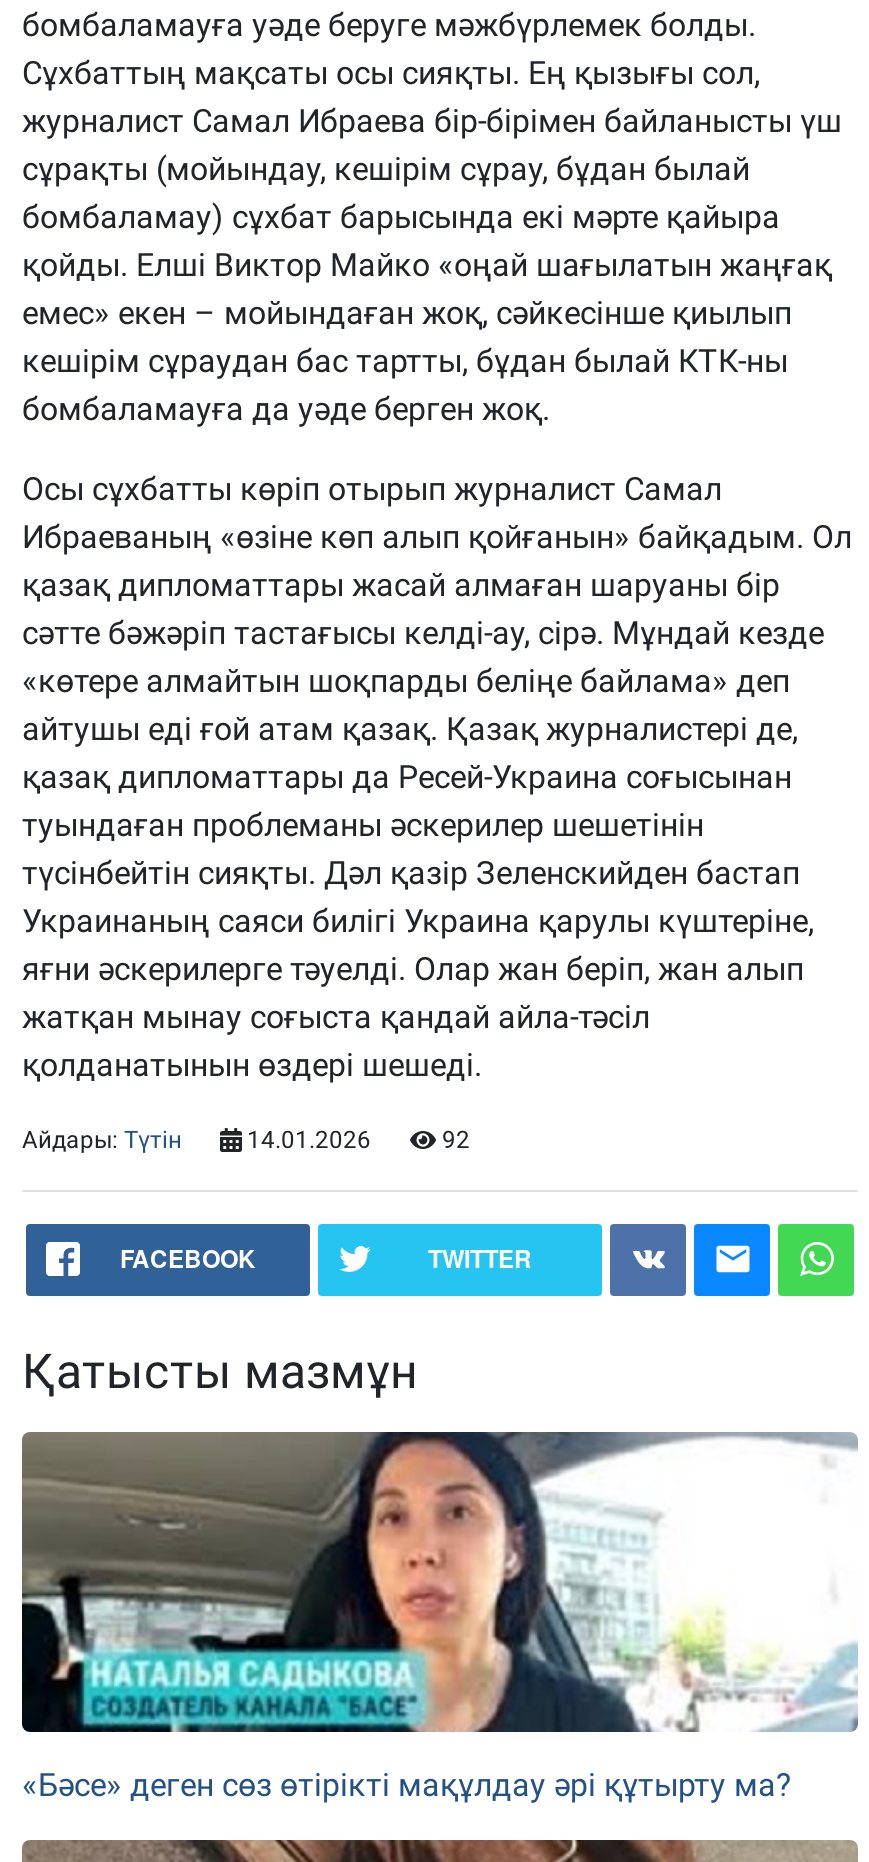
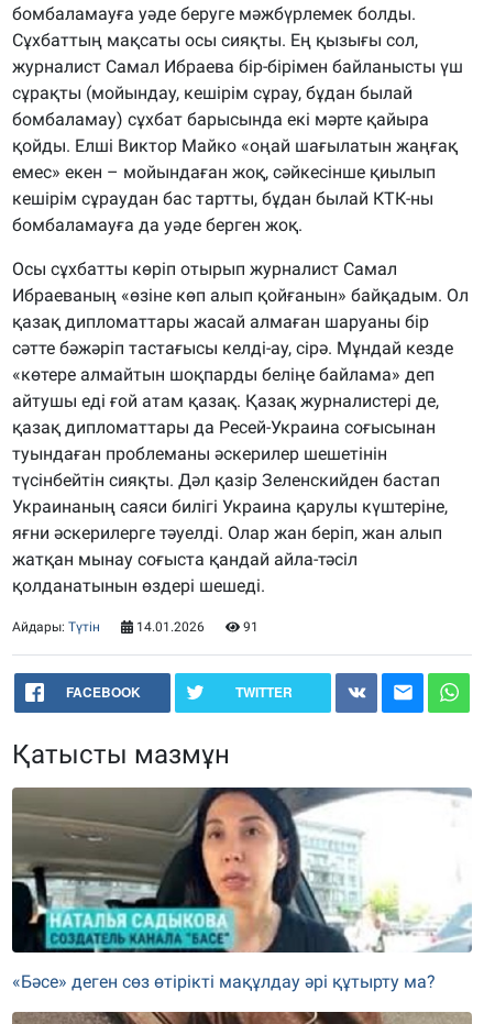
- 92
+ 91
